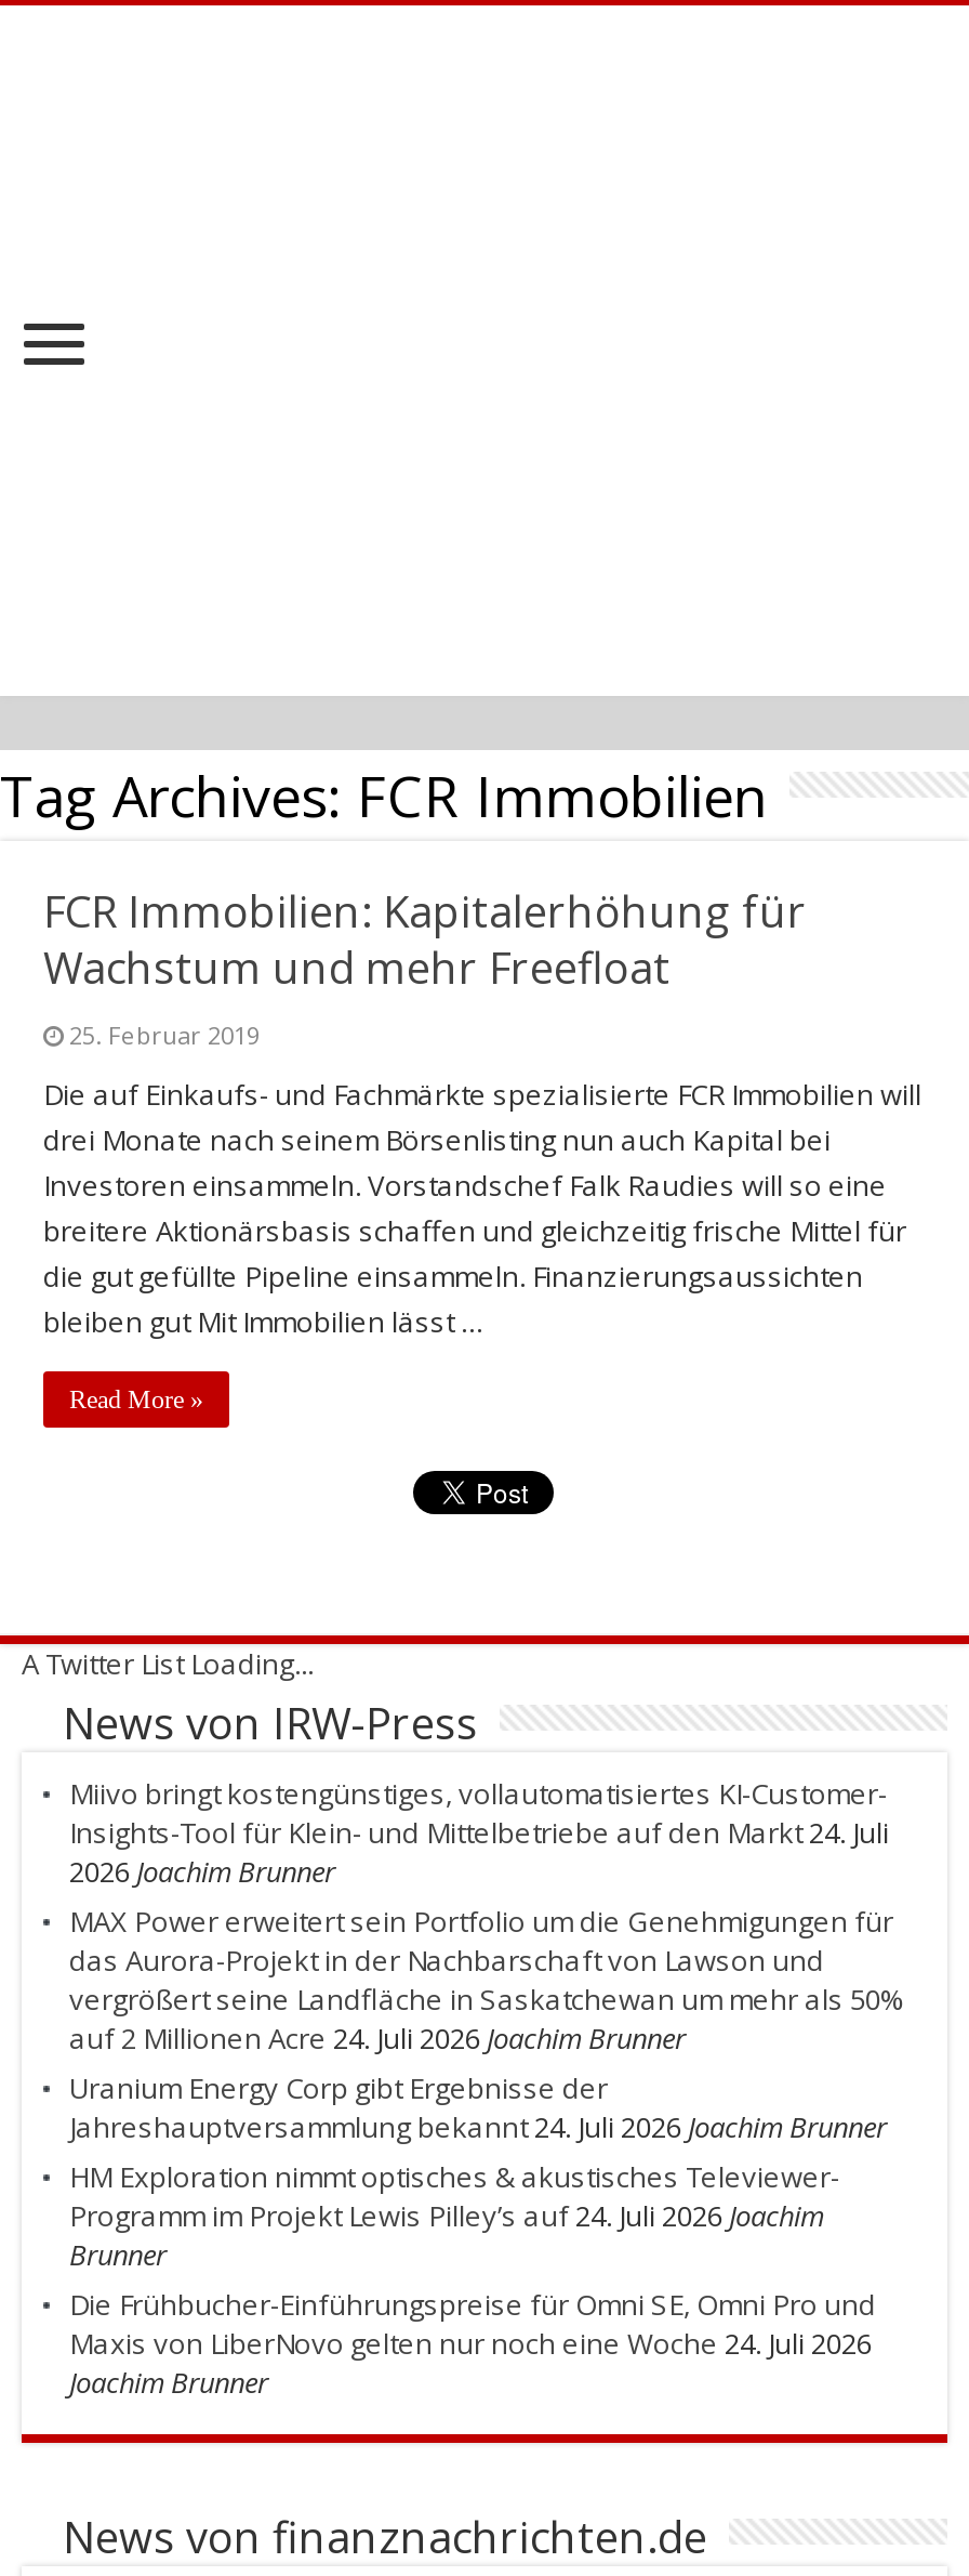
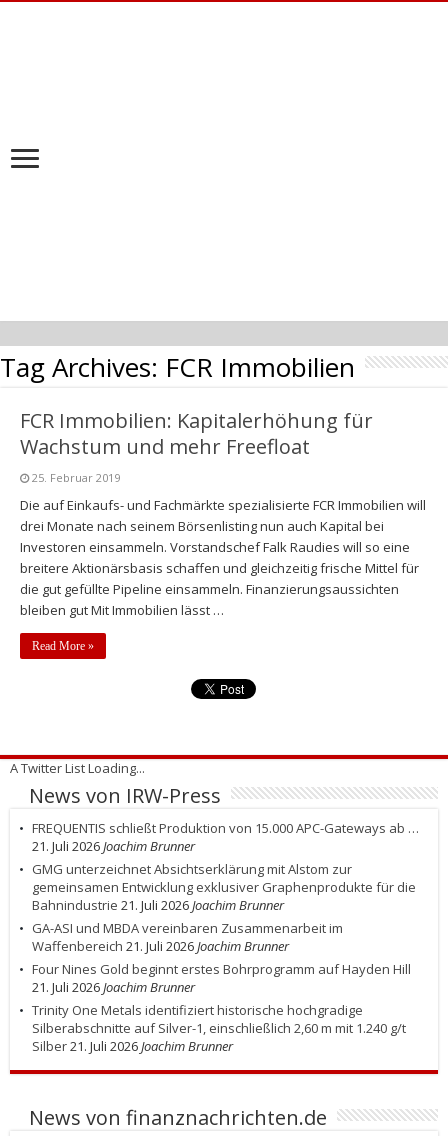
- Miivo bringt kostengünstiges, vollautomatisiertes KI-Customer-
- Insights-Tool für Klein- und Mittelbetriebe auf den Markt 24. Juli
- 2026 Joachim Brunner
- MAX Power erweitert sein Portfolio um die Genehmigungen für
- das Aurora-Projekt in der Nachbarschaft von Lawson und
- vergrößert seine Landfläche in Saskatchewan um mehr als 50%
- auf 2 Millionen Acre 24. Juli 2026 Joachim Brunner
- Uranium Energy Corp gibt Ergebnisse der
- Jahreshauptversammlung bekannt 24. Juli 2026 Joachim Brunner
- HM Exploration nimmt optisches & akustisches Televiewer-
- Programm im Projekt Lewis Pilley’s auf 24. Juli 2026 Joachim
- Brunner
- Die Frühbucher-Einführungspreise für Omni SE, Omni Pro und
- Maxis von LiberNovo gelten nur noch eine Woche 24. Juli 2026
- Joachim Brunner
+ FREQUENTIS schließt Produktion von 15.000 APC-Gateways ab …
+ 21. Juli 2026 Joachim Brunner
+ GMG unterzeichnet Absichtserklärung mit Alstom zur
+ gemeinsamen Entwicklung exklusiver Graphenprodukte für die
+ Bahnindustrie 21. Juli 2026 Joachim Brunner
+ GA-ASI und MBDA vereinbaren Zusammenarbeit im
+ Waffenbereich 21. Juli 2026 Joachim Brunner
+ Four Nines Gold beginnt erstes Bohrprogramm auf Hayden Hill
+ 21. Juli 2026 Joachim Brunner
+ Trinity One Metals identifiziert historische hochgradige
+ Silberabschnitte auf Silver-1, einschließlich 2,60 m mit 1.240 g/t
+ Silber 21. Juli 2026 Joachim Brunner
